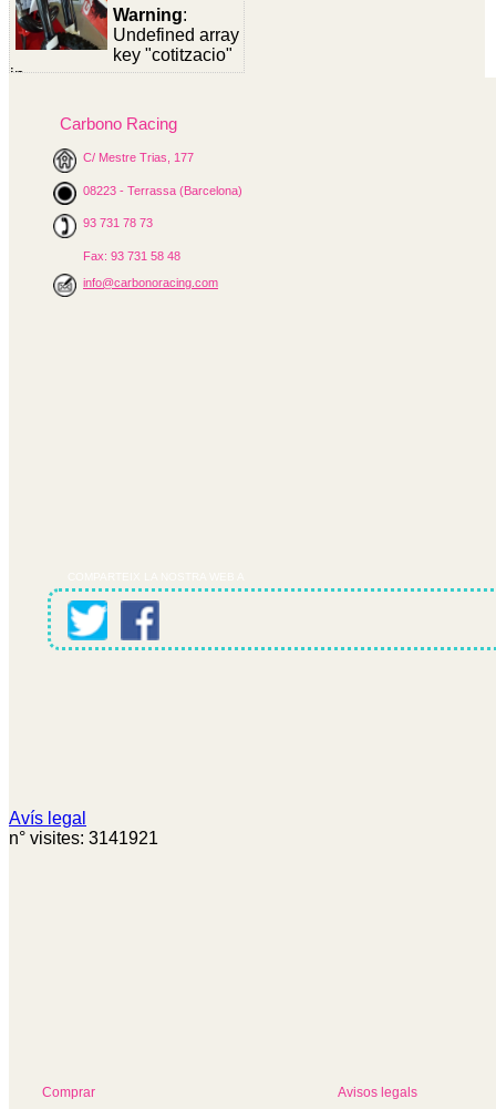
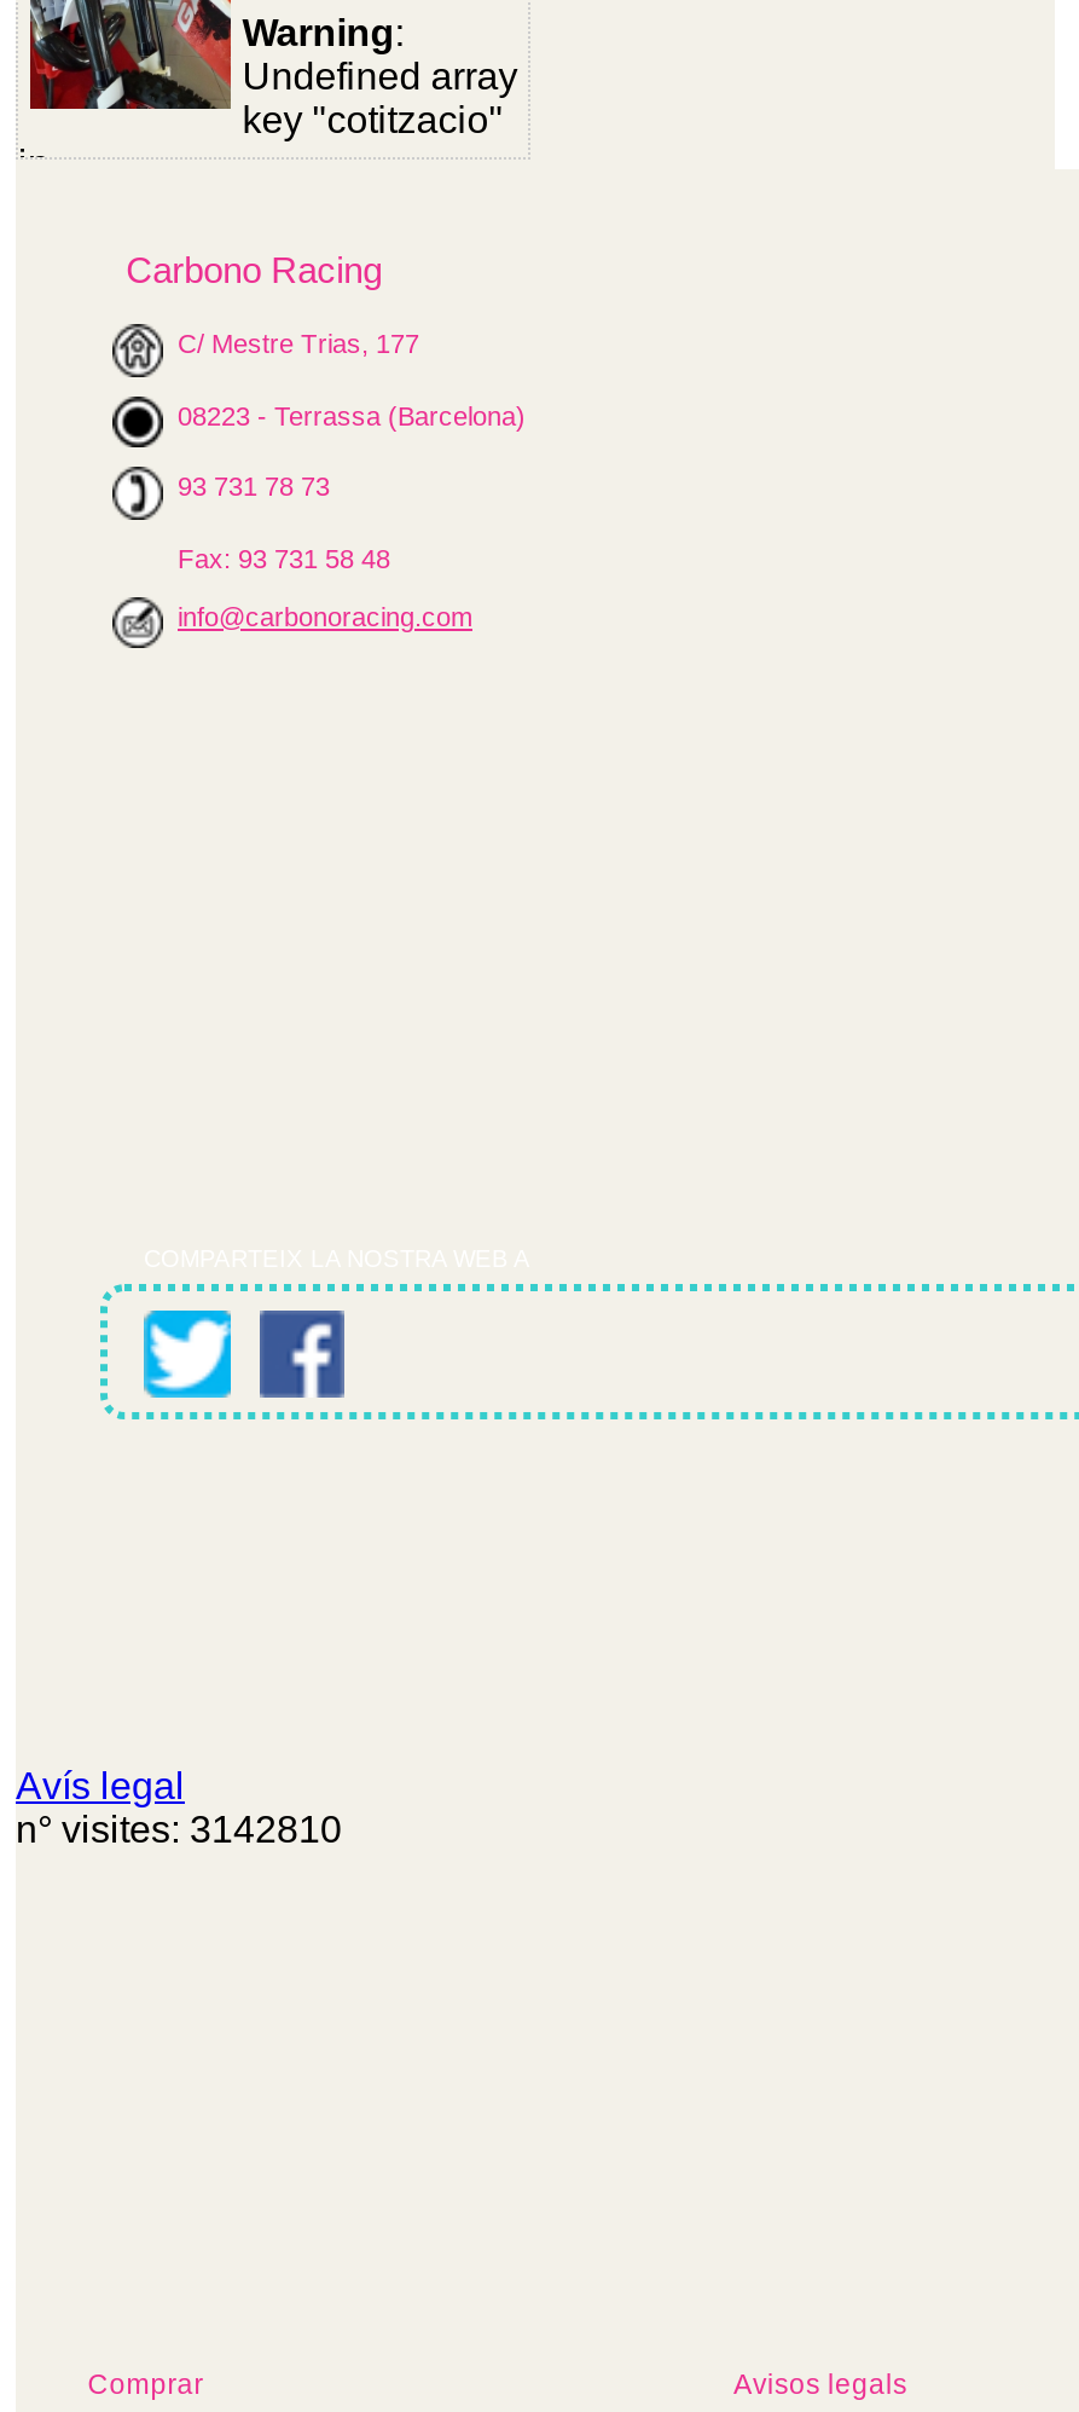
- n° visites: 3141921
+ n° visites: 3142810
